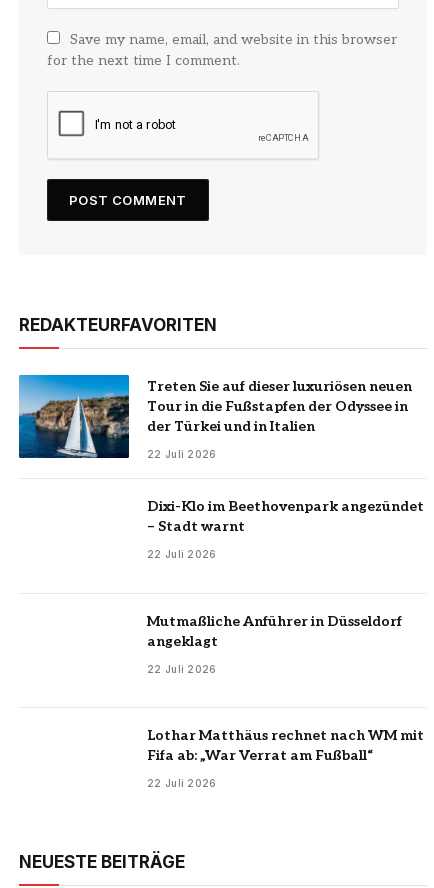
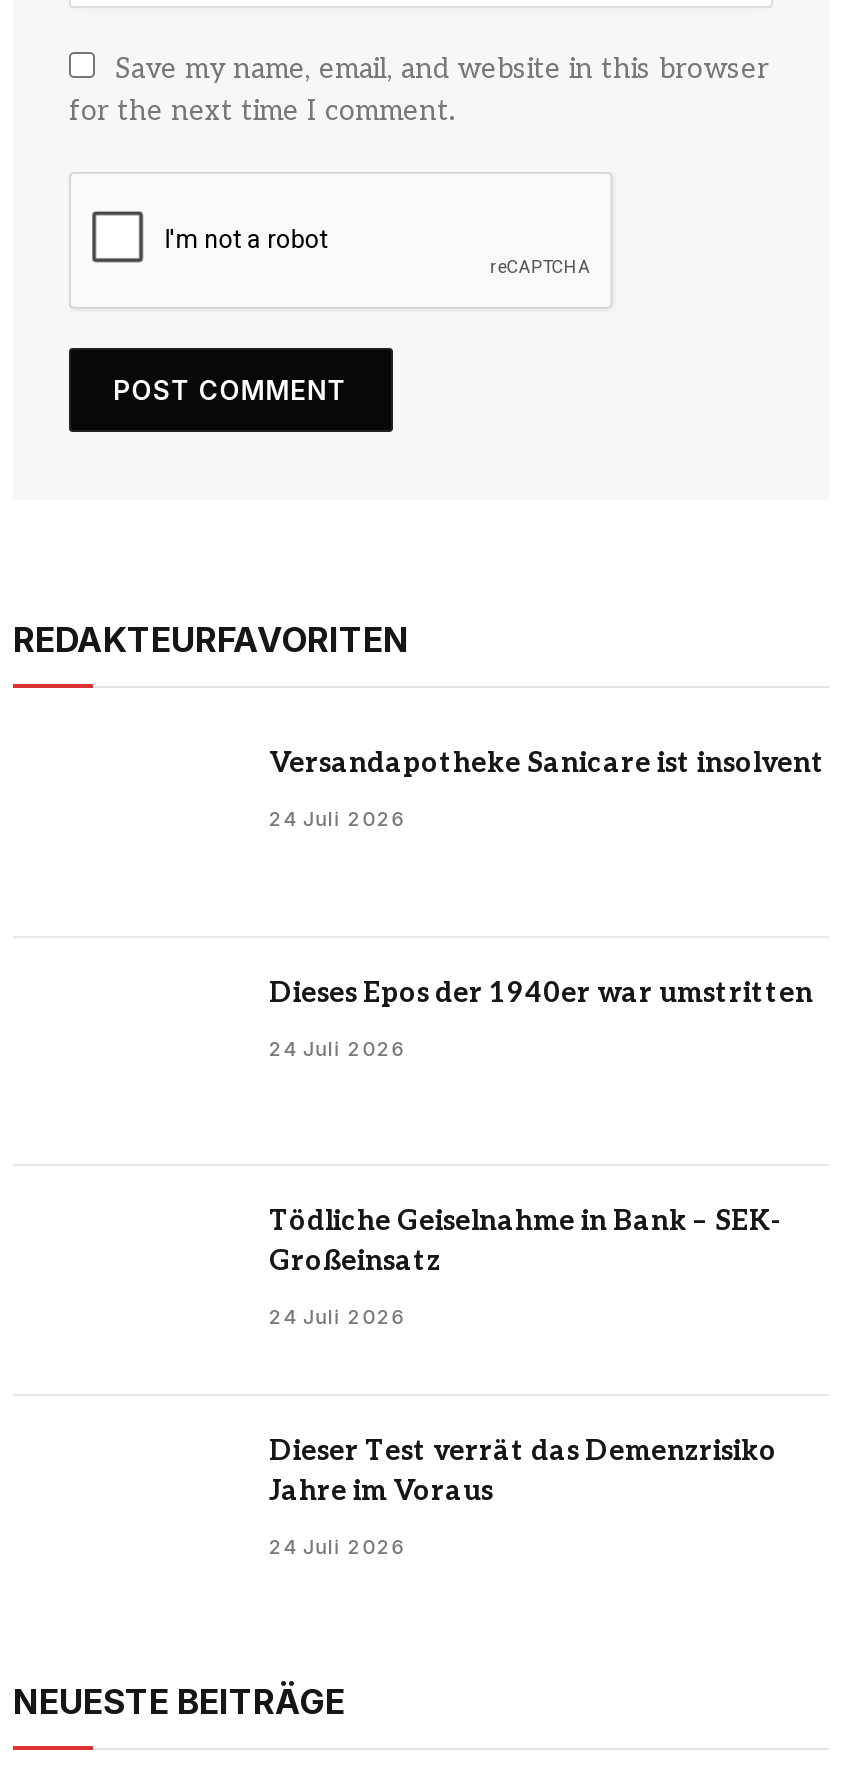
- [image]

- Treten Sie auf dieser luxuriösen neuen
- Tour in die Fußstapfen der Odyssee in
- der Türkei und in Italien
+ Versandapotheke Sanicare ist insolvent

- 22 Juli 2026
+ 24 Juli 2026

- Dixi-Klo im Beethovenpark angezündet
- – Stadt warnt
+ Dieses Epos der 1940er war umstritten

- 22 Juli 2026
+ 24 Juli 2026

- Mutmaßliche Anführer in Düsseldorf
- angeklagt
+ Tödliche Geiselnahme in Bank – SEK-
+ Großeinsatz

- 22 Juli 2026
+ 24 Juli 2026

- Lothar Matthäus rechnet nach WM mit
- Fifa ab: „War Verrat am Fußball“
+ Dieser Test verrät das Demenzrisiko
+ Jahre im Voraus

- 22 Juli 2026
+ 24 Juli 2026
